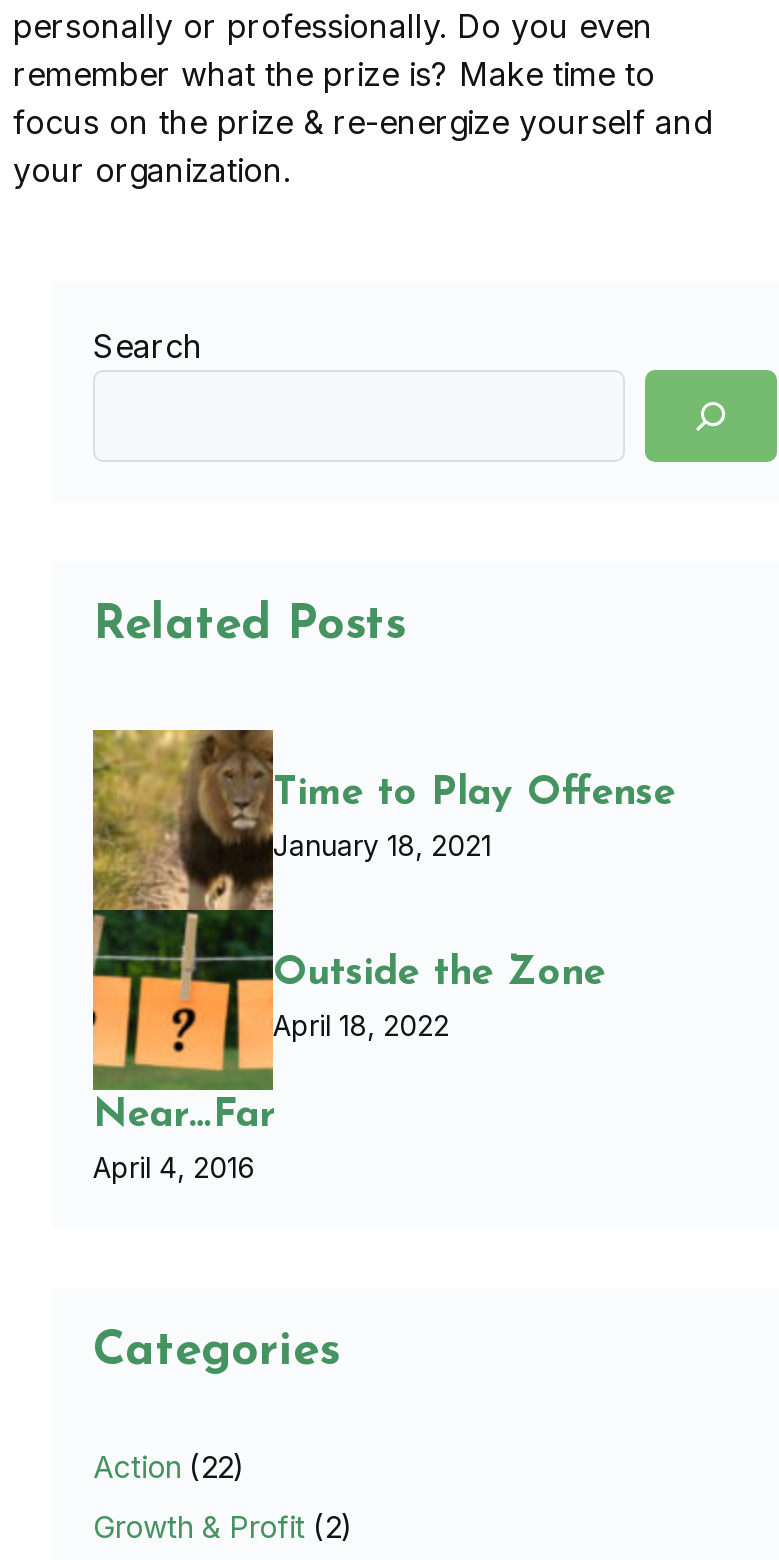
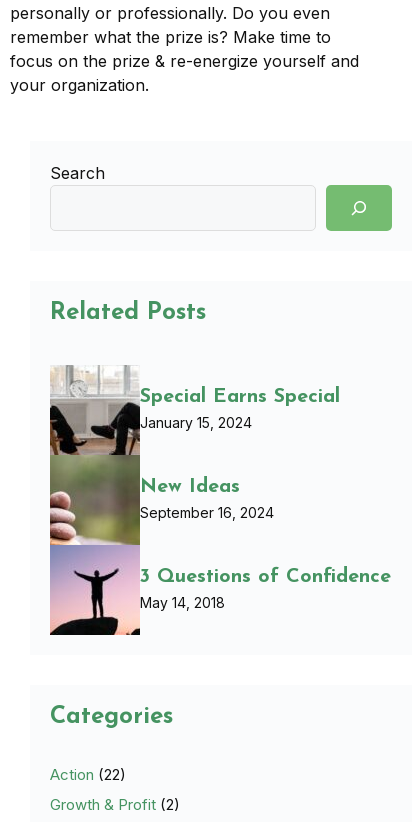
- [image]
- Time to Play Offense
- January 18, 2021
+ [image]
+ Special Earns Special
+ January 15, 2024

- Outside the Zone
- April 18, 2022
+ New Ideas
+ September 16, 2024

- Near…Far
- April 4, 2016
+ 3 Questions of Confidence
+ May 14, 2018
